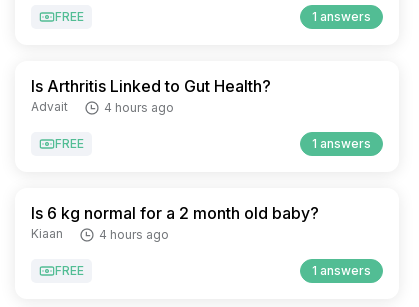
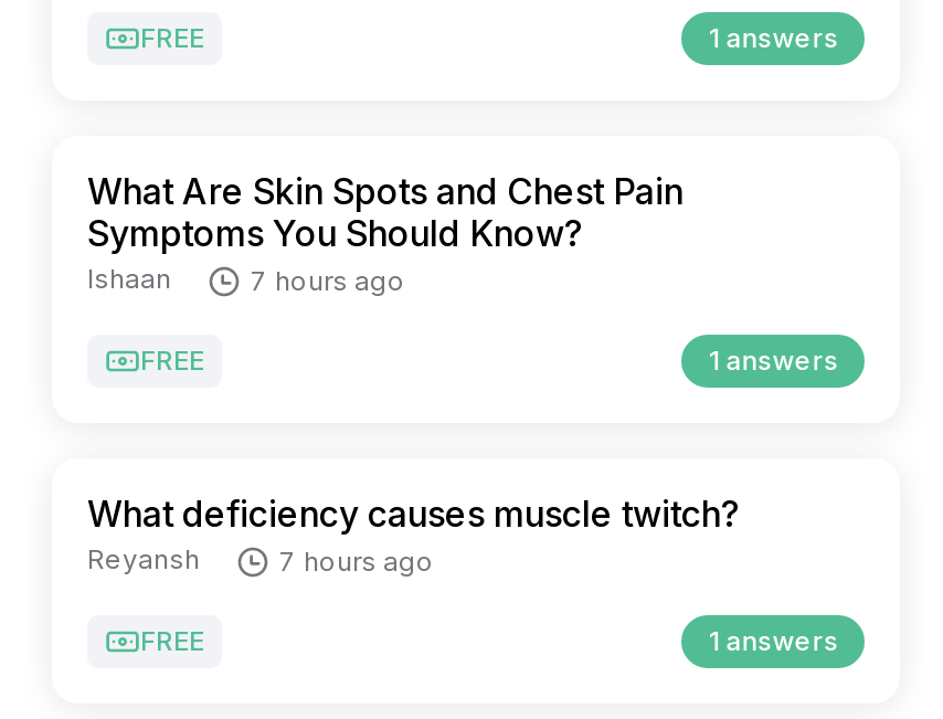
- Is Arthritis Linked to Gut Health?
- Advait
- 4 hours ago
+ What Are Skin Spots and Chest Pain
+ Symptoms You Should Know?
+ Ishaan
+ 7 hours ago

- Is 6 kg normal for a 2 month old baby?
- Kiaan
- 4 hours ago
+ What deficiency causes muscle twitch?
+ Reyansh
+ 7 hours ago
